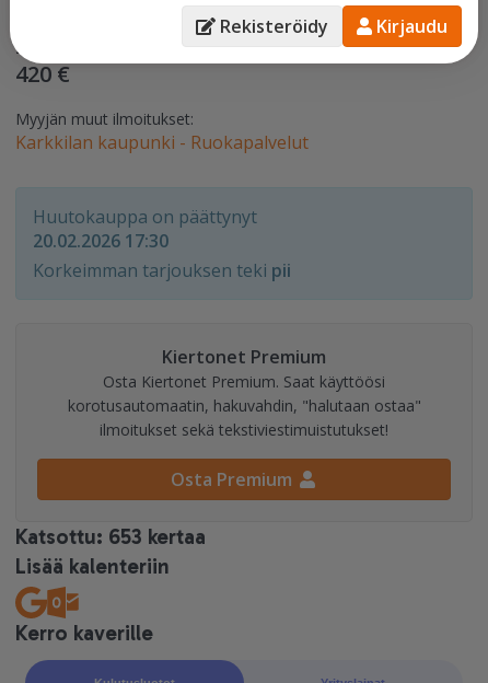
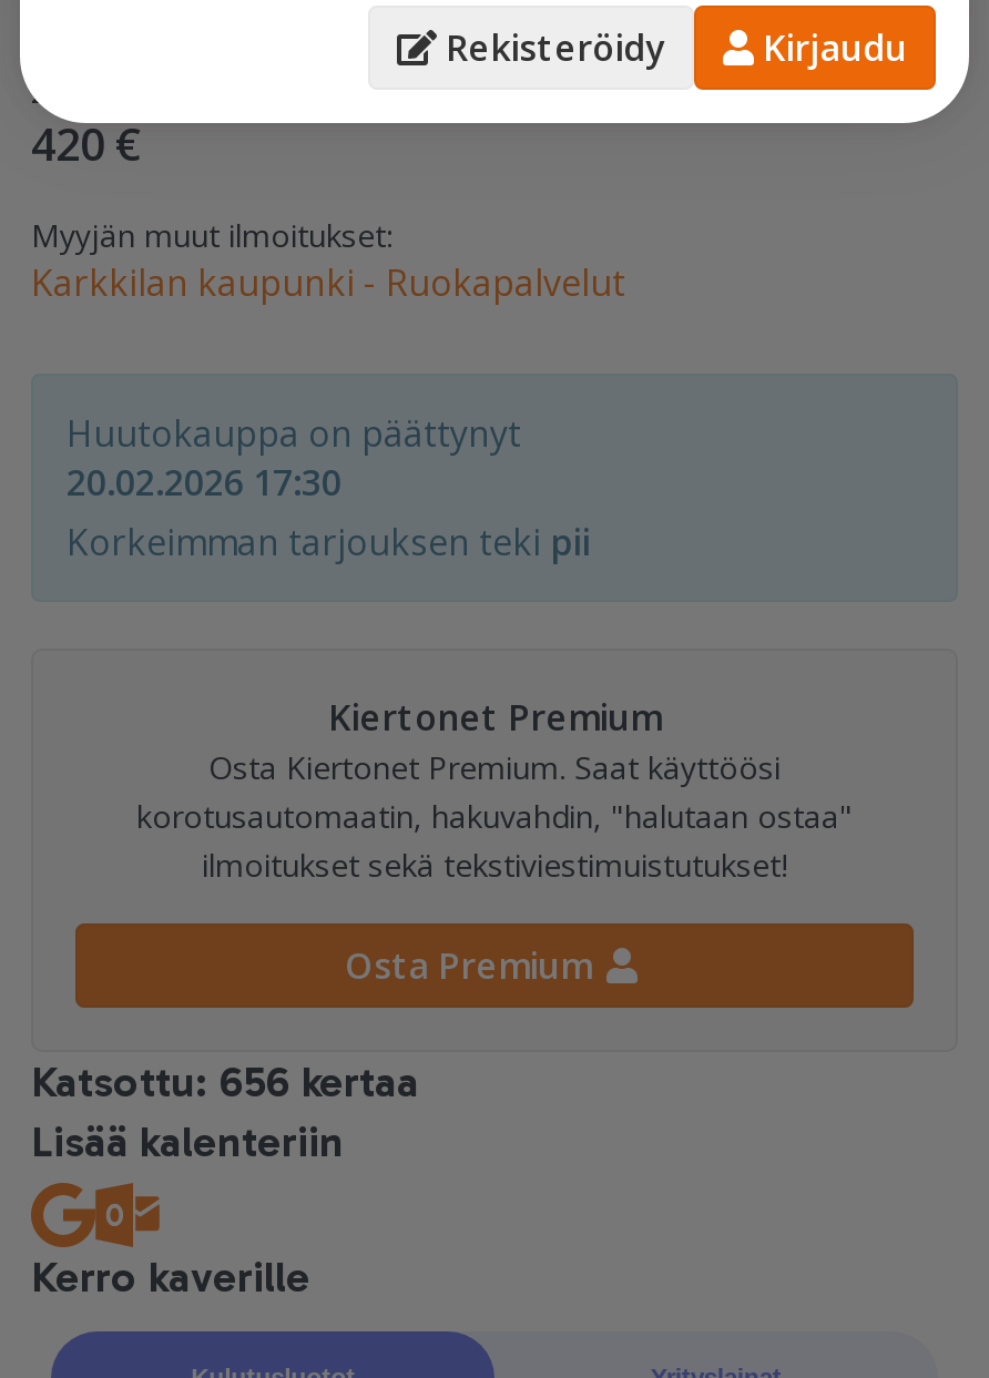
- Katsottu: 653 kertaa
+ Katsottu: 656 kertaa
